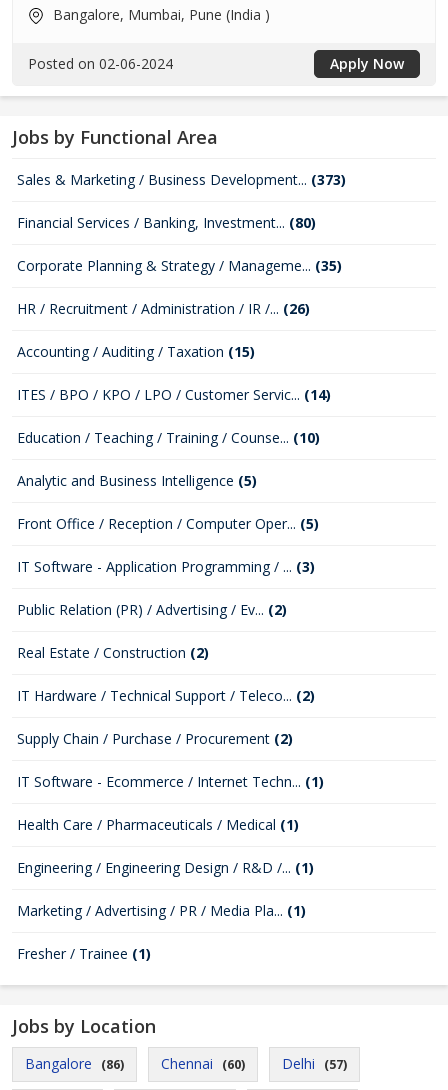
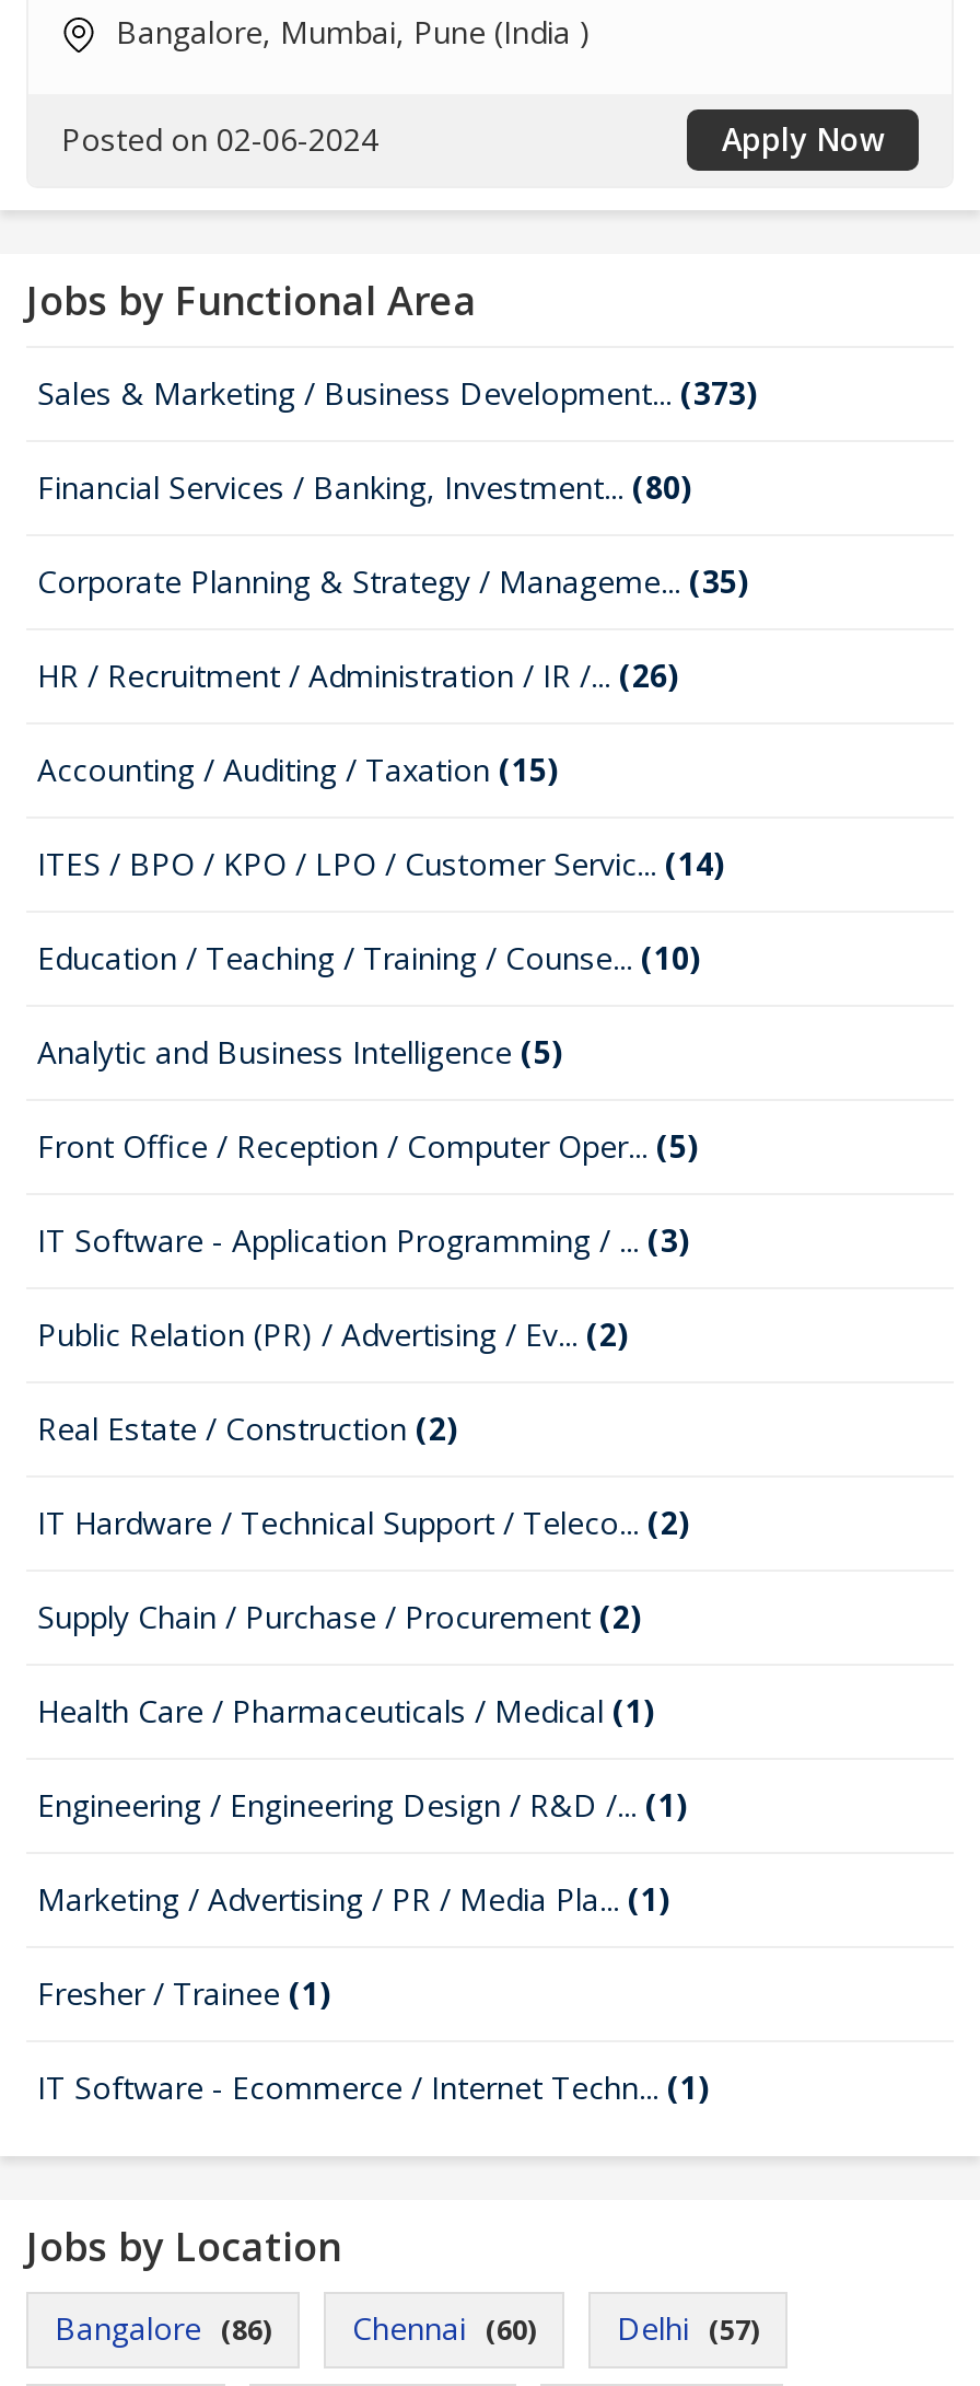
moved down: IT Software - Ecommerce / Internet Techn... (1)

moved up: Health Care / Pharmaceuticals / Medical (1) | Engineering / Engineering Design / R&D /... (1) | Marketing / Advertising / PR / Media Pla... (1) | Fresher / Trainee (1)
